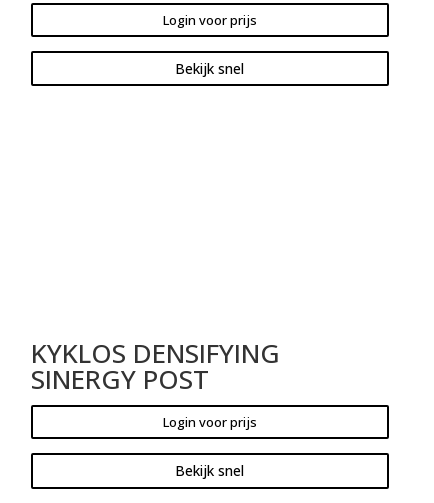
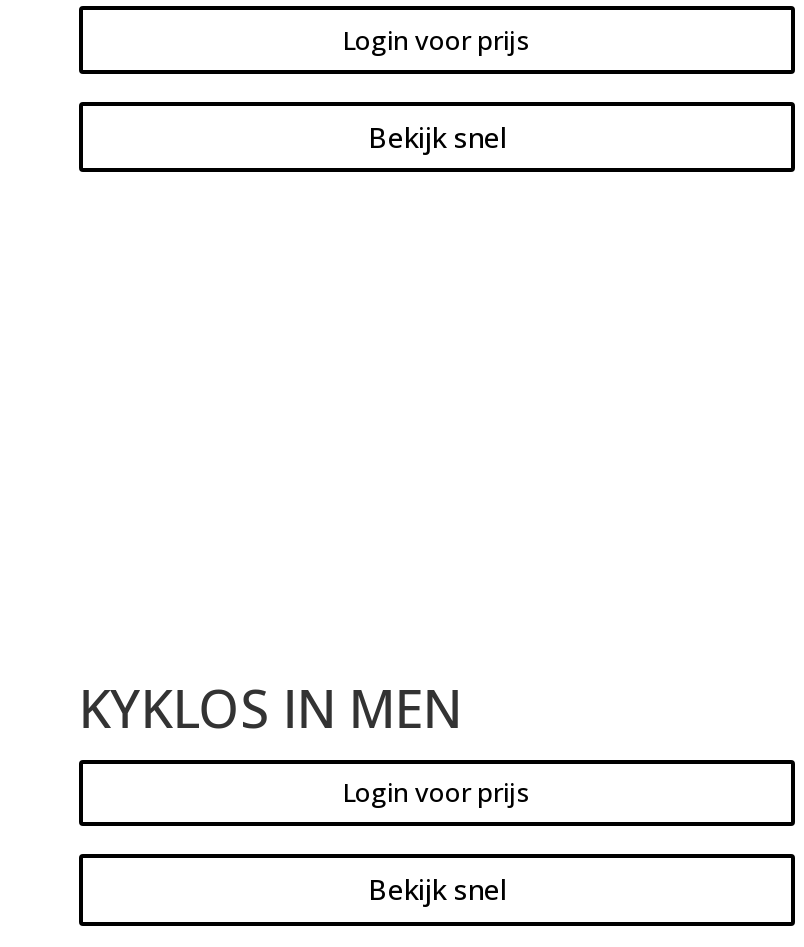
- KYKLOS DENSIFYING
- SINERGY POST
+ KYKLOS IN MEN
